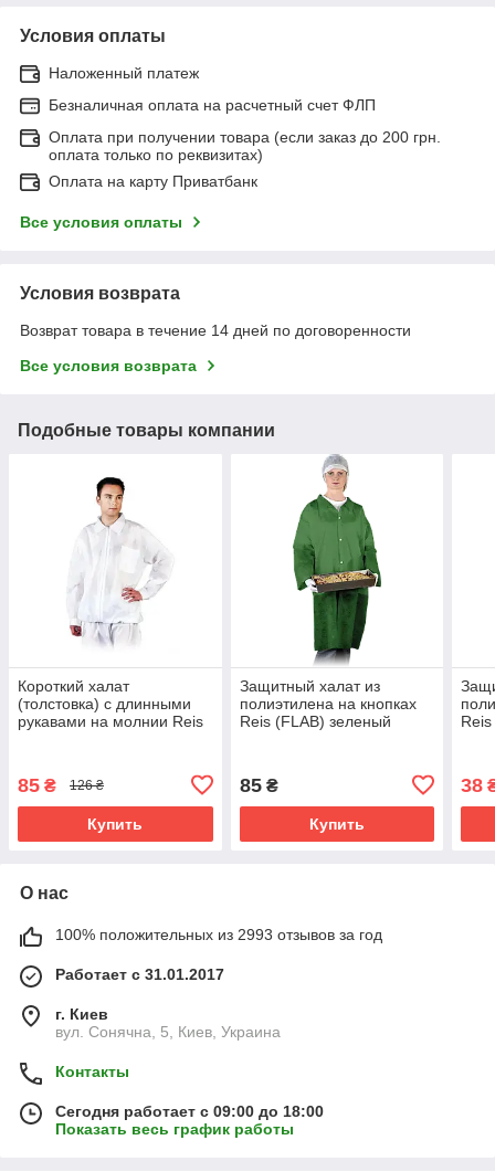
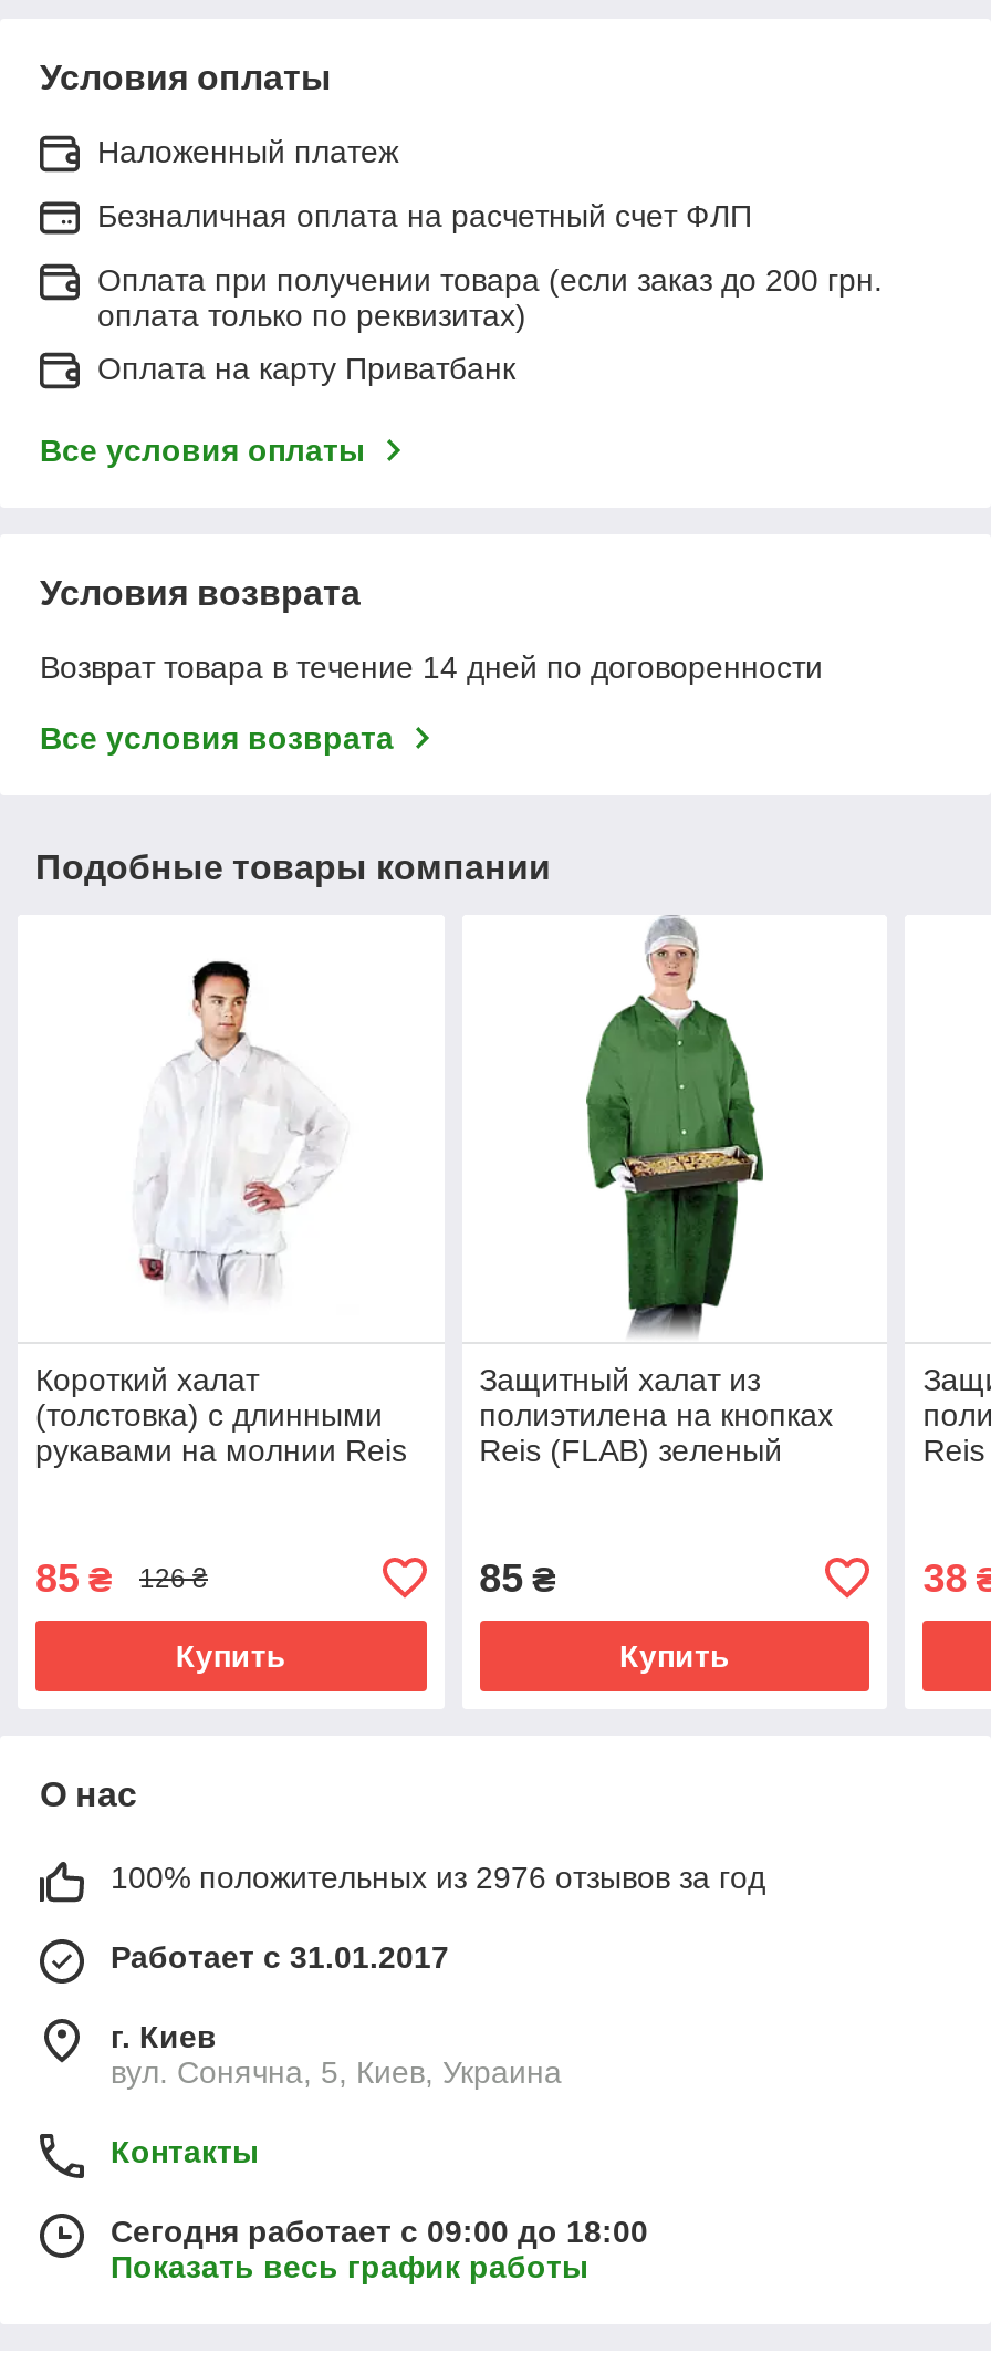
- 100% положительных из 2993 отзывов за год
+ 100% положительных из 2976 отзывов за год
